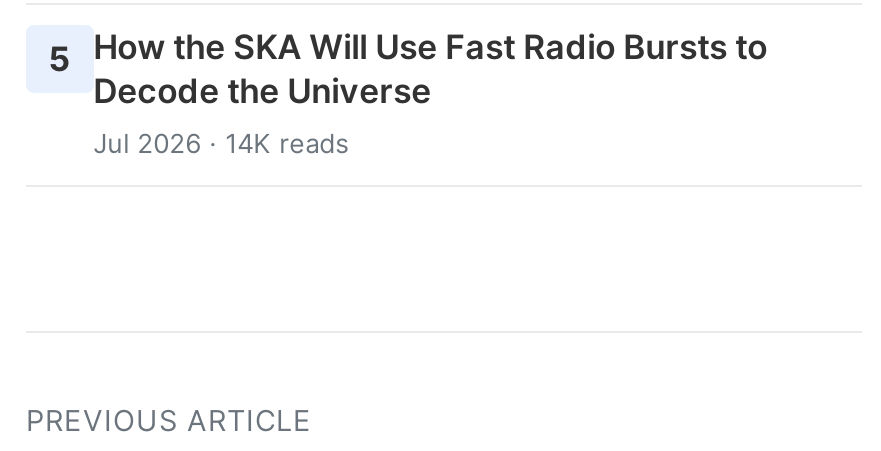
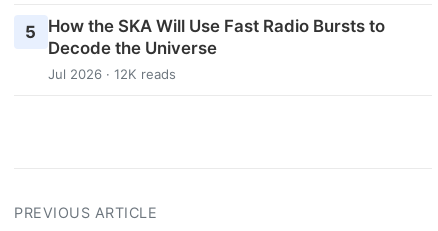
- Jul 2026 · 14K reads
+ Jul 2026 · 12K reads
